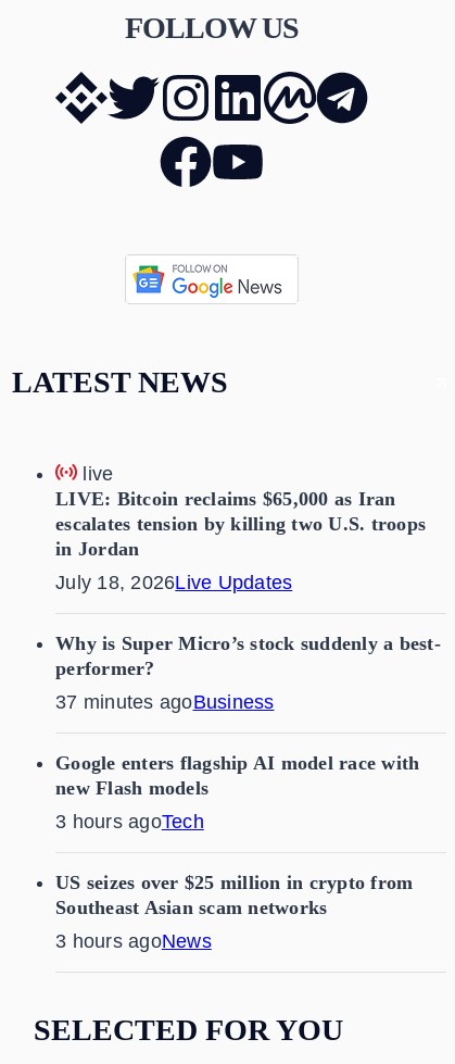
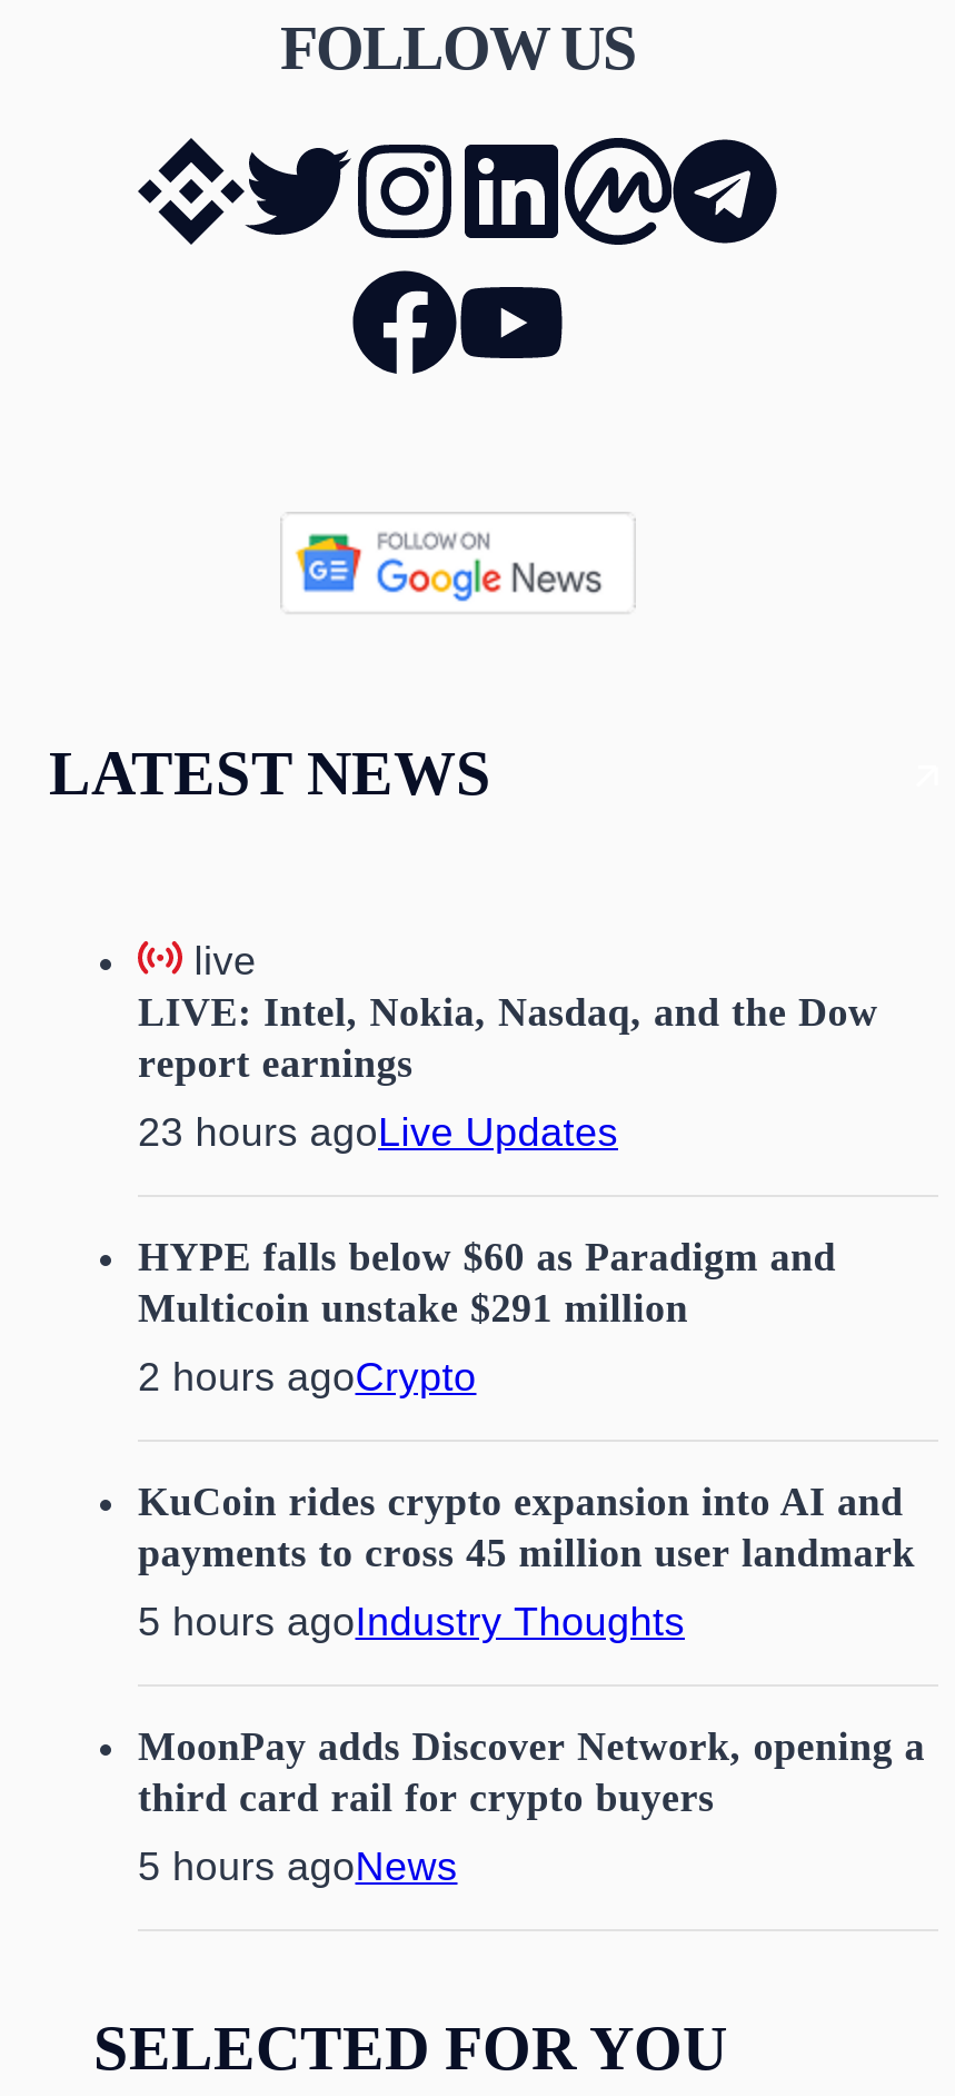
- LIVE: Bitcoin reclaims $65,000 as Iran
- escalates tension by killing two U.S. troops
- in Jordan
+ LIVE: Intel, Nokia, Nasdaq, and the Dow
+ report earnings

- July 18, 2026Live Updates
+ 23 hours agoLive Updates

- Why is Super Micro’s stock suddenly a best-
- performer?
+ HYPE falls below $60 as Paradigm and
+ Multicoin unstake $291 million

- 37 minutes agoBusiness
+ 2 hours agoCrypto

- Google enters flagship AI model race with
- new Flash models
+ KuCoin rides crypto expansion into AI and
+ payments to cross 45 million user landmark

- 3 hours agoTech
+ 5 hours agoIndustry Thoughts

- US seizes over $25 million in crypto from
- Southeast Asian scam networks
+ MoonPay adds Discover Network, opening a
+ third card rail for crypto buyers

- 3 hours agoNews
+ 5 hours agoNews
